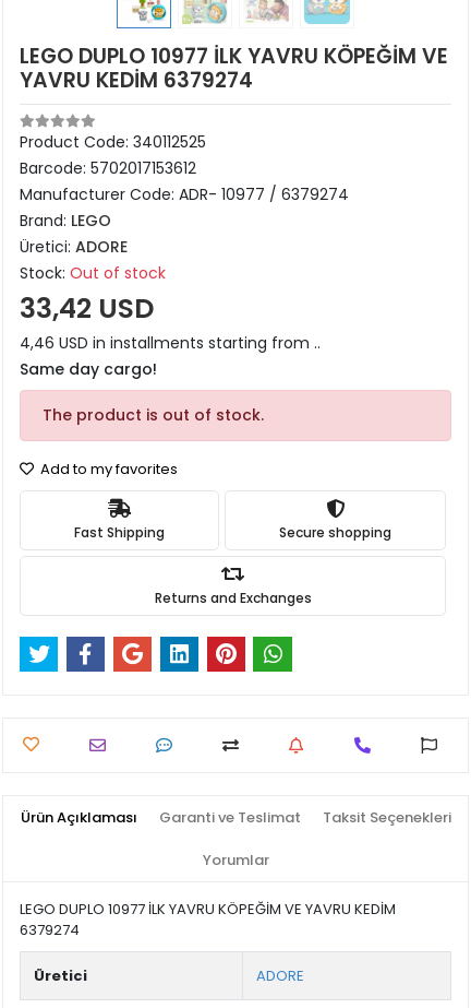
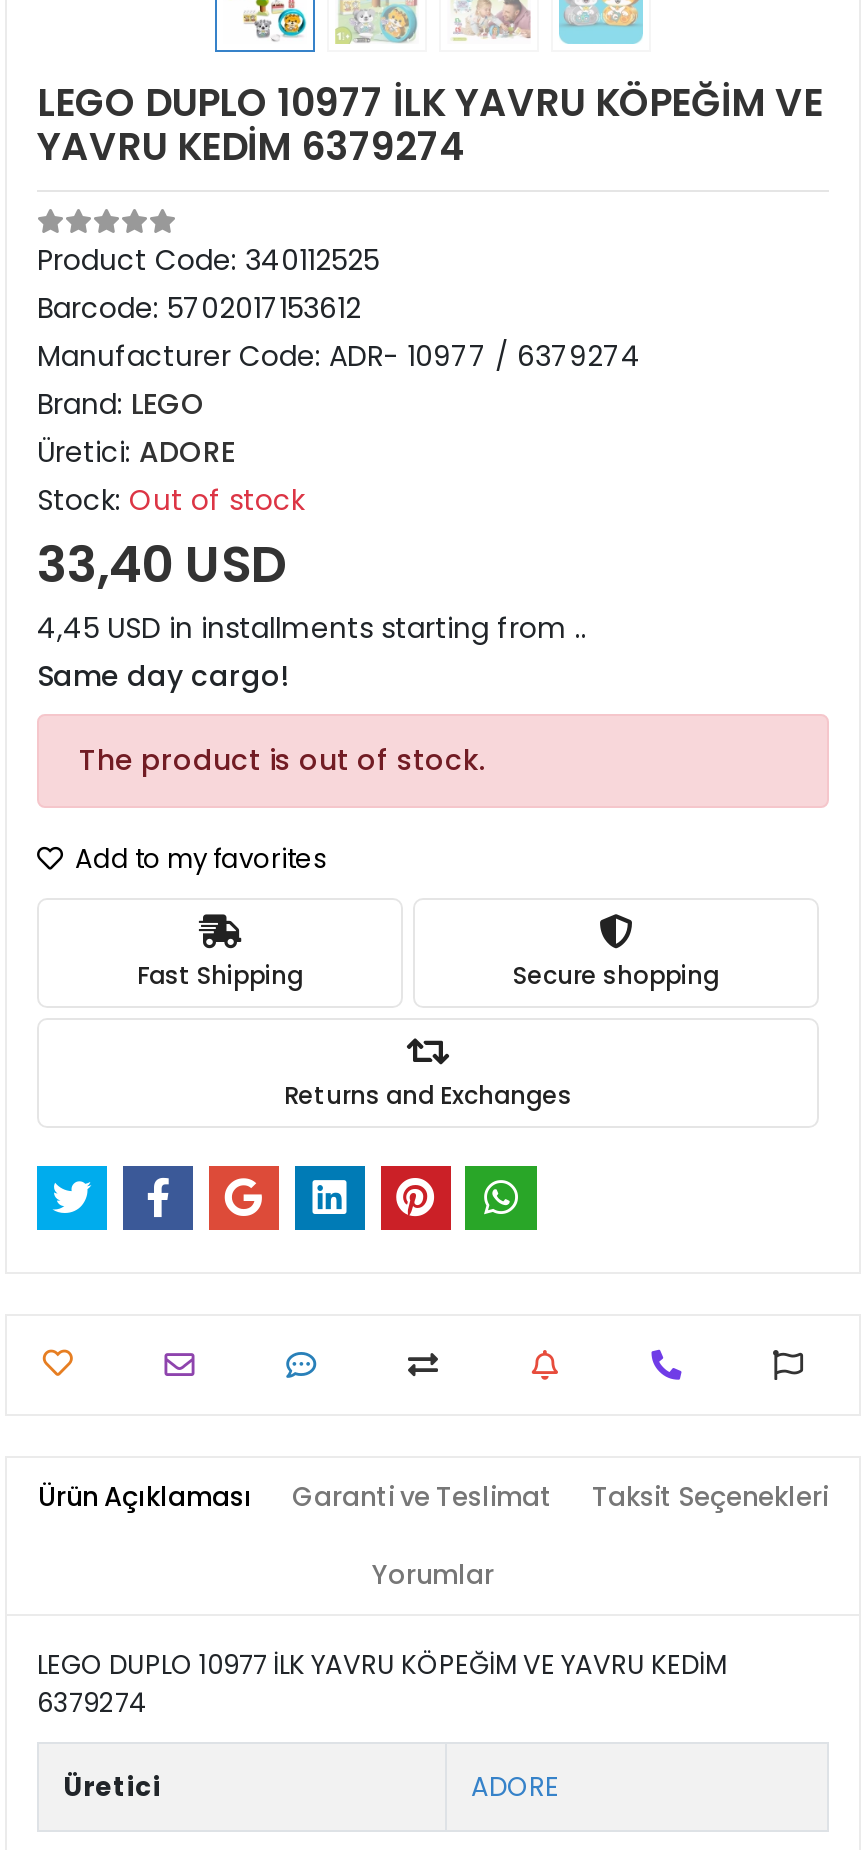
- 33,42 USD
+ 33,40 USD

- 4,46 USD in installments starting from ..
+ 4,45 USD in installments starting from ..
